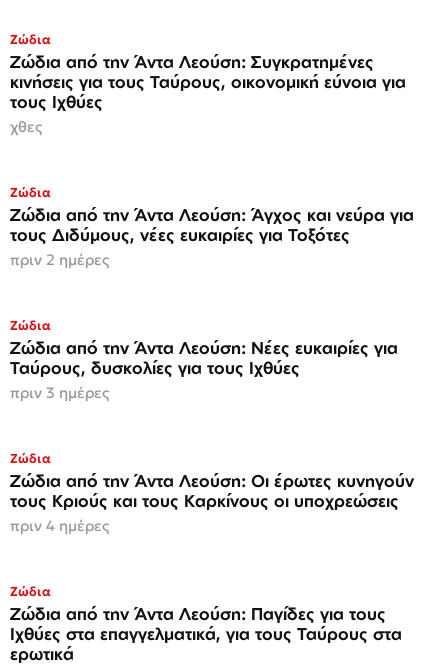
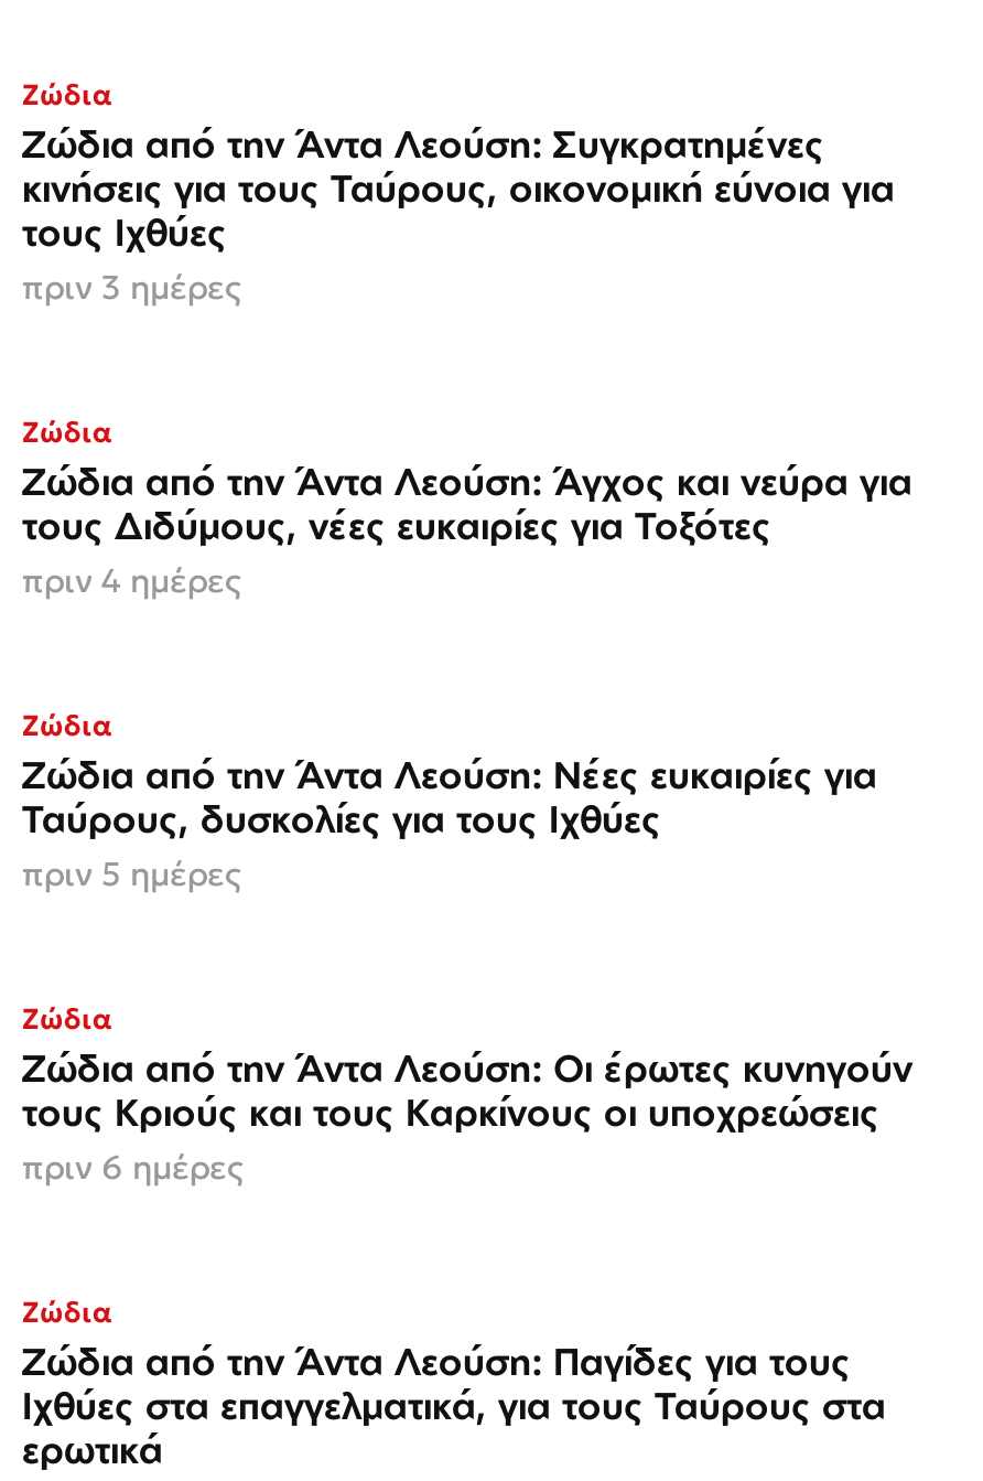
- χθες
+ πριν 3 ημέρες

- πριν 2 ημέρες
+ πριν 4 ημέρες

- πριν 3 ημέρες
+ πριν 5 ημέρες

- πριν 4 ημέρες
+ πριν 6 ημέρες
